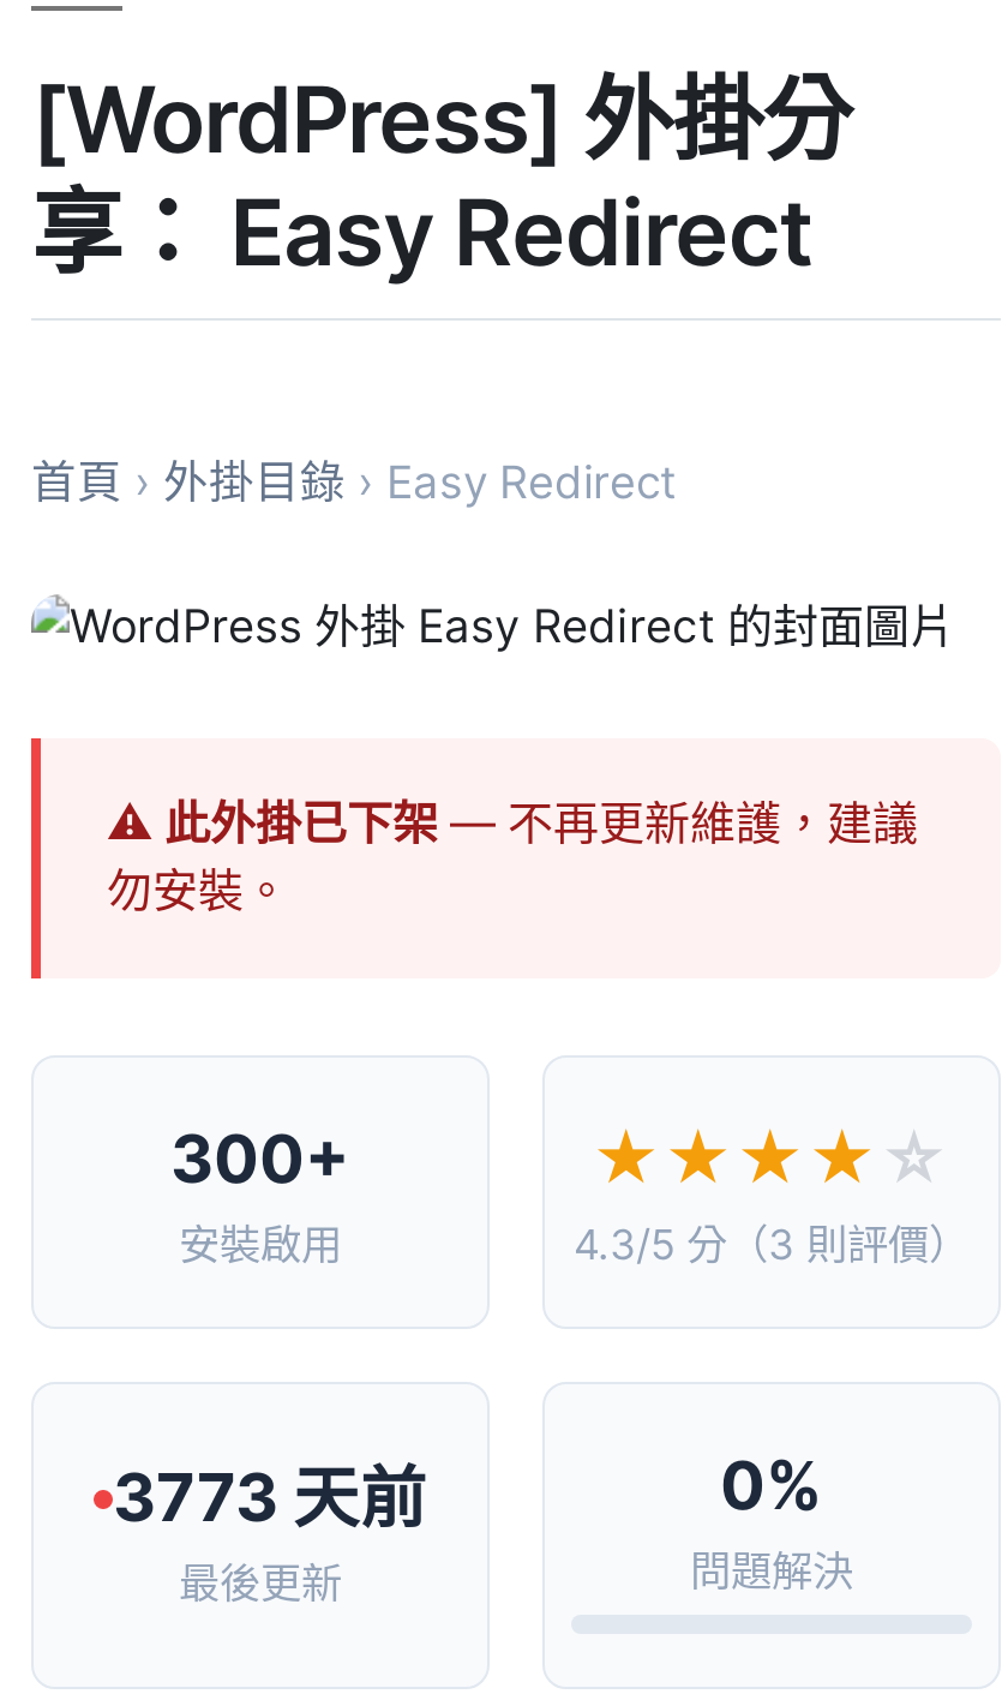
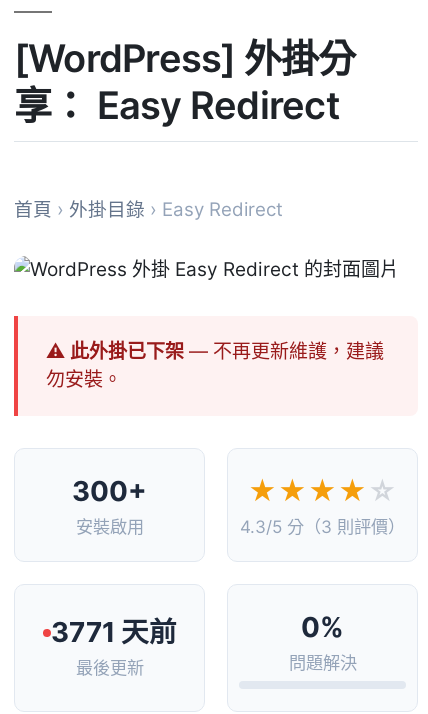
- 3773 天前
+ 3771 天前
